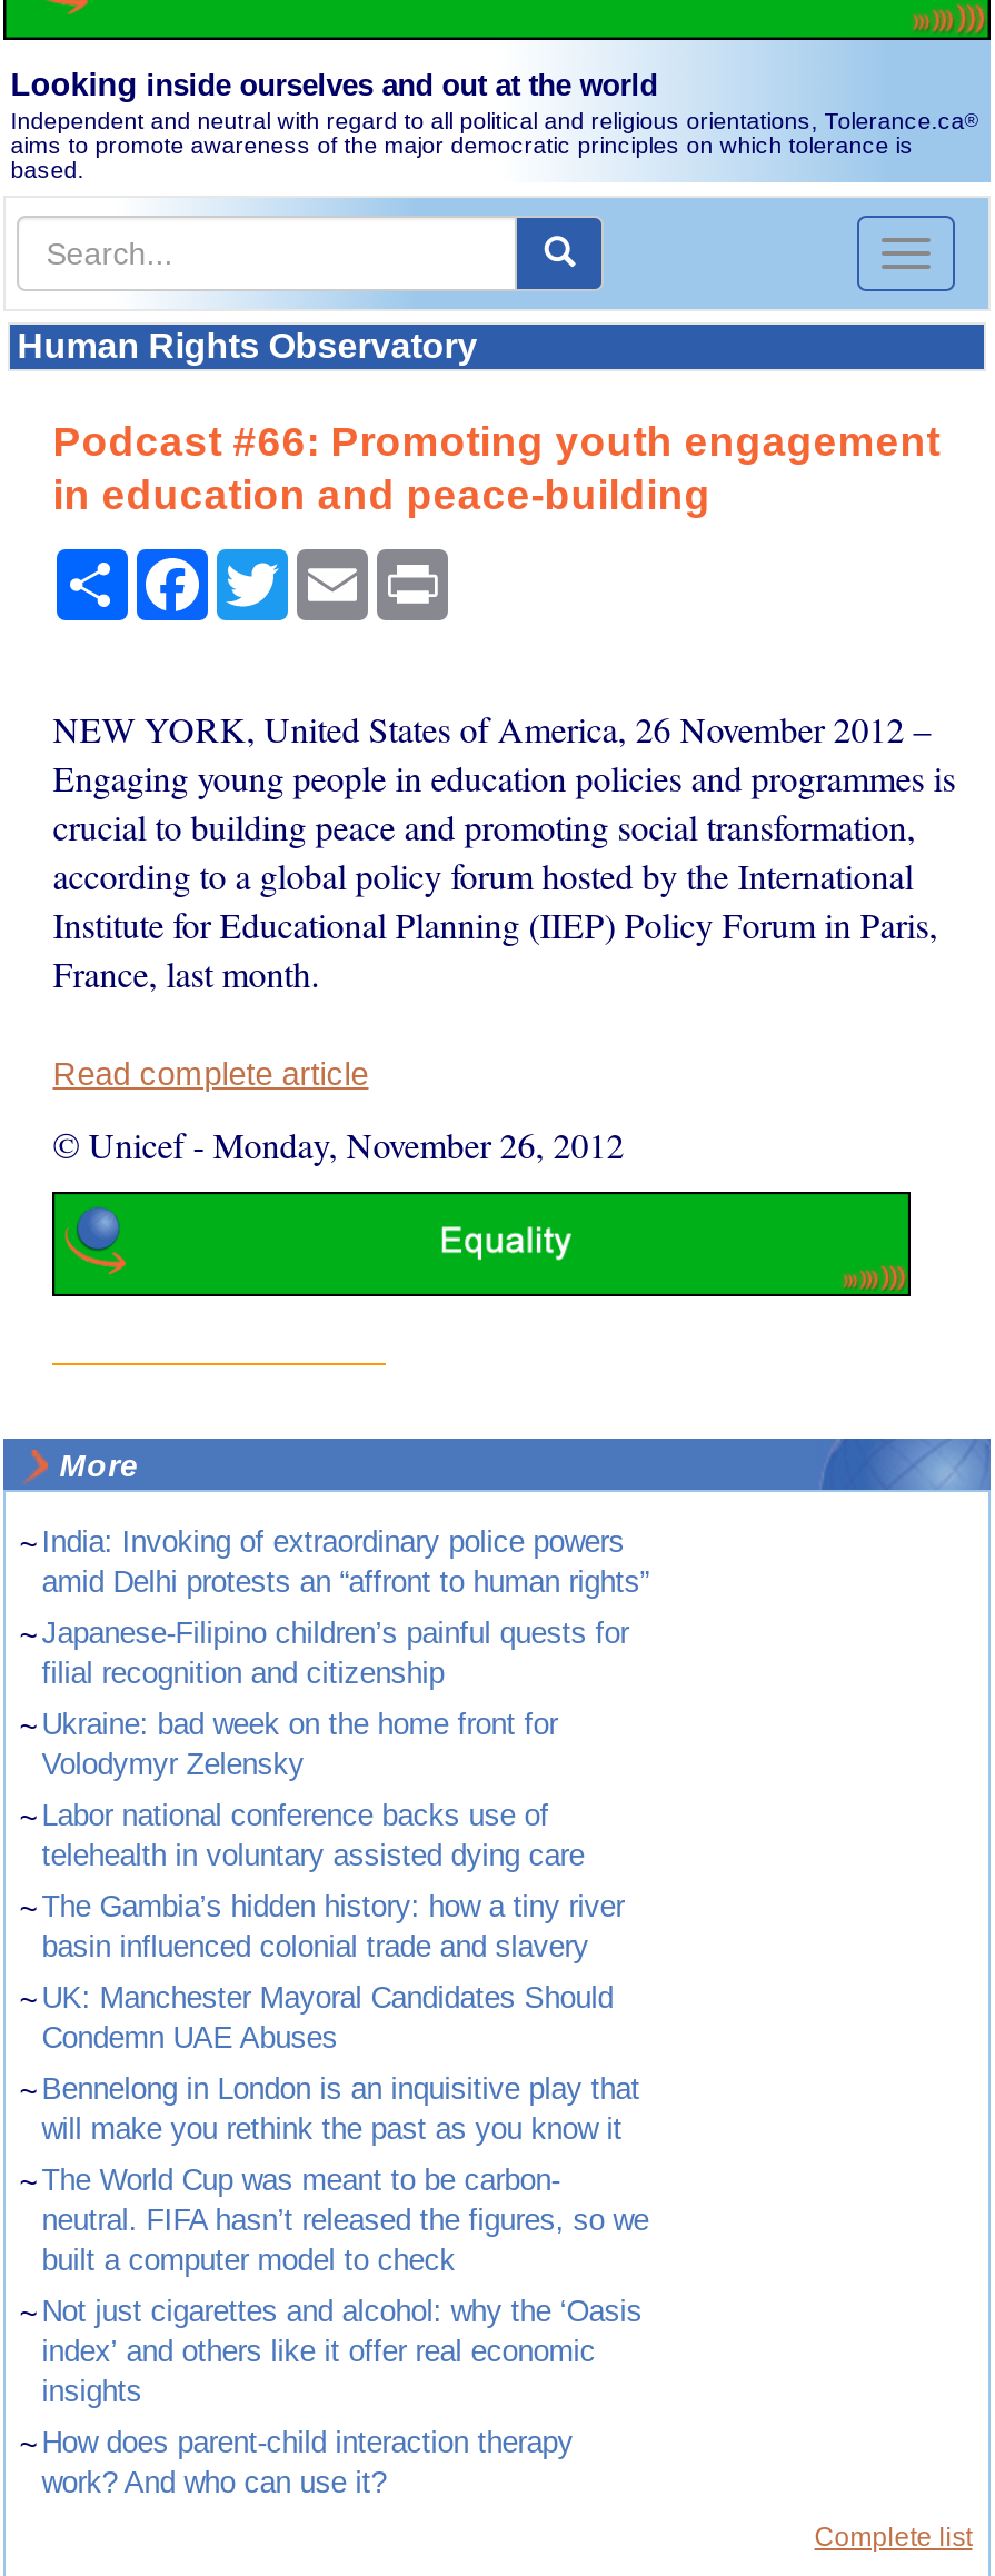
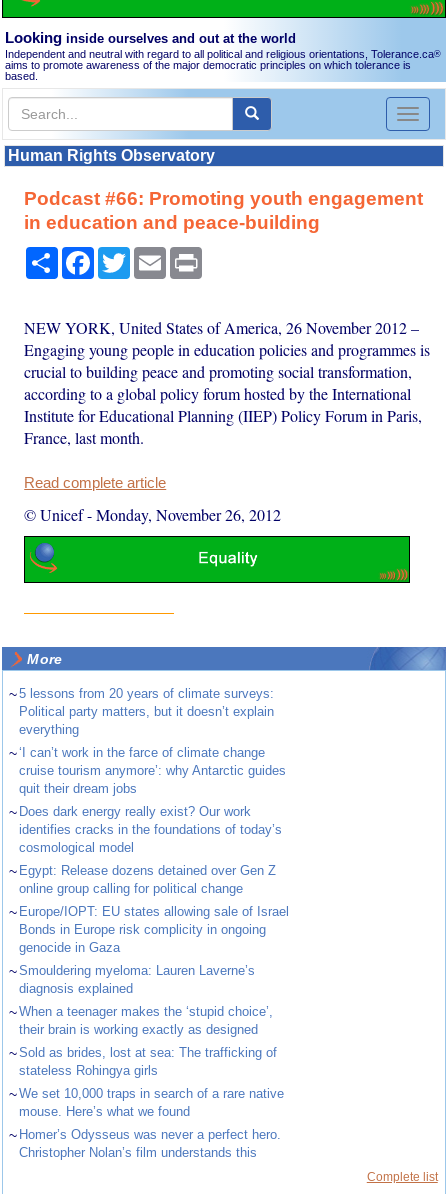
- ~ India: Invoking of extraordinary police powers
- amid Delhi protests an “affront to human rights”
+ ~ 5 lessons from 20 years of climate surveys:
+ Political party matters, but it doesn’t explain
+ everything

- ~ Japanese-Filipino children’s painful quests for
- filial recognition and citizenship
+ ~ ‘I can’t work in the farce of climate change
+ cruise tourism anymore’: why Antarctic guides
+ quit their dream jobs

- ~ Ukraine: bad week on the home front for
- Volodymyr Zelensky
+ ~ Does dark energy really exist? Our work
+ identifies cracks in the foundations of today’s
+ cosmological model

- ~ Labor national conference backs use of
- telehealth in voluntary assisted dying care
+ ~ Egypt: Release dozens detained over Gen Z
+ online group calling for political change

- ~ The Gambia’s hidden history: how a tiny river
- basin influenced colonial trade and slavery
+ ~ Europe/IOPT: EU states allowing sale of Israel
+ Bonds in Europe risk complicity in ongoing
+ genocide in Gaza

- ~ UK: Manchester Mayoral Candidates Should
- Condemn UAE Abuses
+ ~ Smouldering myeloma: Lauren Laverne’s
+ diagnosis explained

- ~ Bennelong in London is an inquisitive play that
- will make you rethink the past as you know it
+ ~ When a teenager makes the ‘stupid choice’,
+ their brain is working exactly as designed

- ~ The World Cup was meant to be carbon-
- neutral. FIFA hasn’t released the figures, so we
- built a computer model to check
+ ~ Sold as brides, lost at sea: The trafficking of
+ stateless Rohingya girls

- ~ Not just cigarettes and alcohol: why the ‘Oasis
- index’ and others like it offer real economic
- insights
+ ~ We set 10,000 traps in search of a rare native
+ mouse. Here’s what we found

- ~ How does parent-child interaction therapy
- work? And who can use it?
+ ~ Homer’s Odysseus was never a perfect hero.
+ Christopher Nolan’s film understands this
